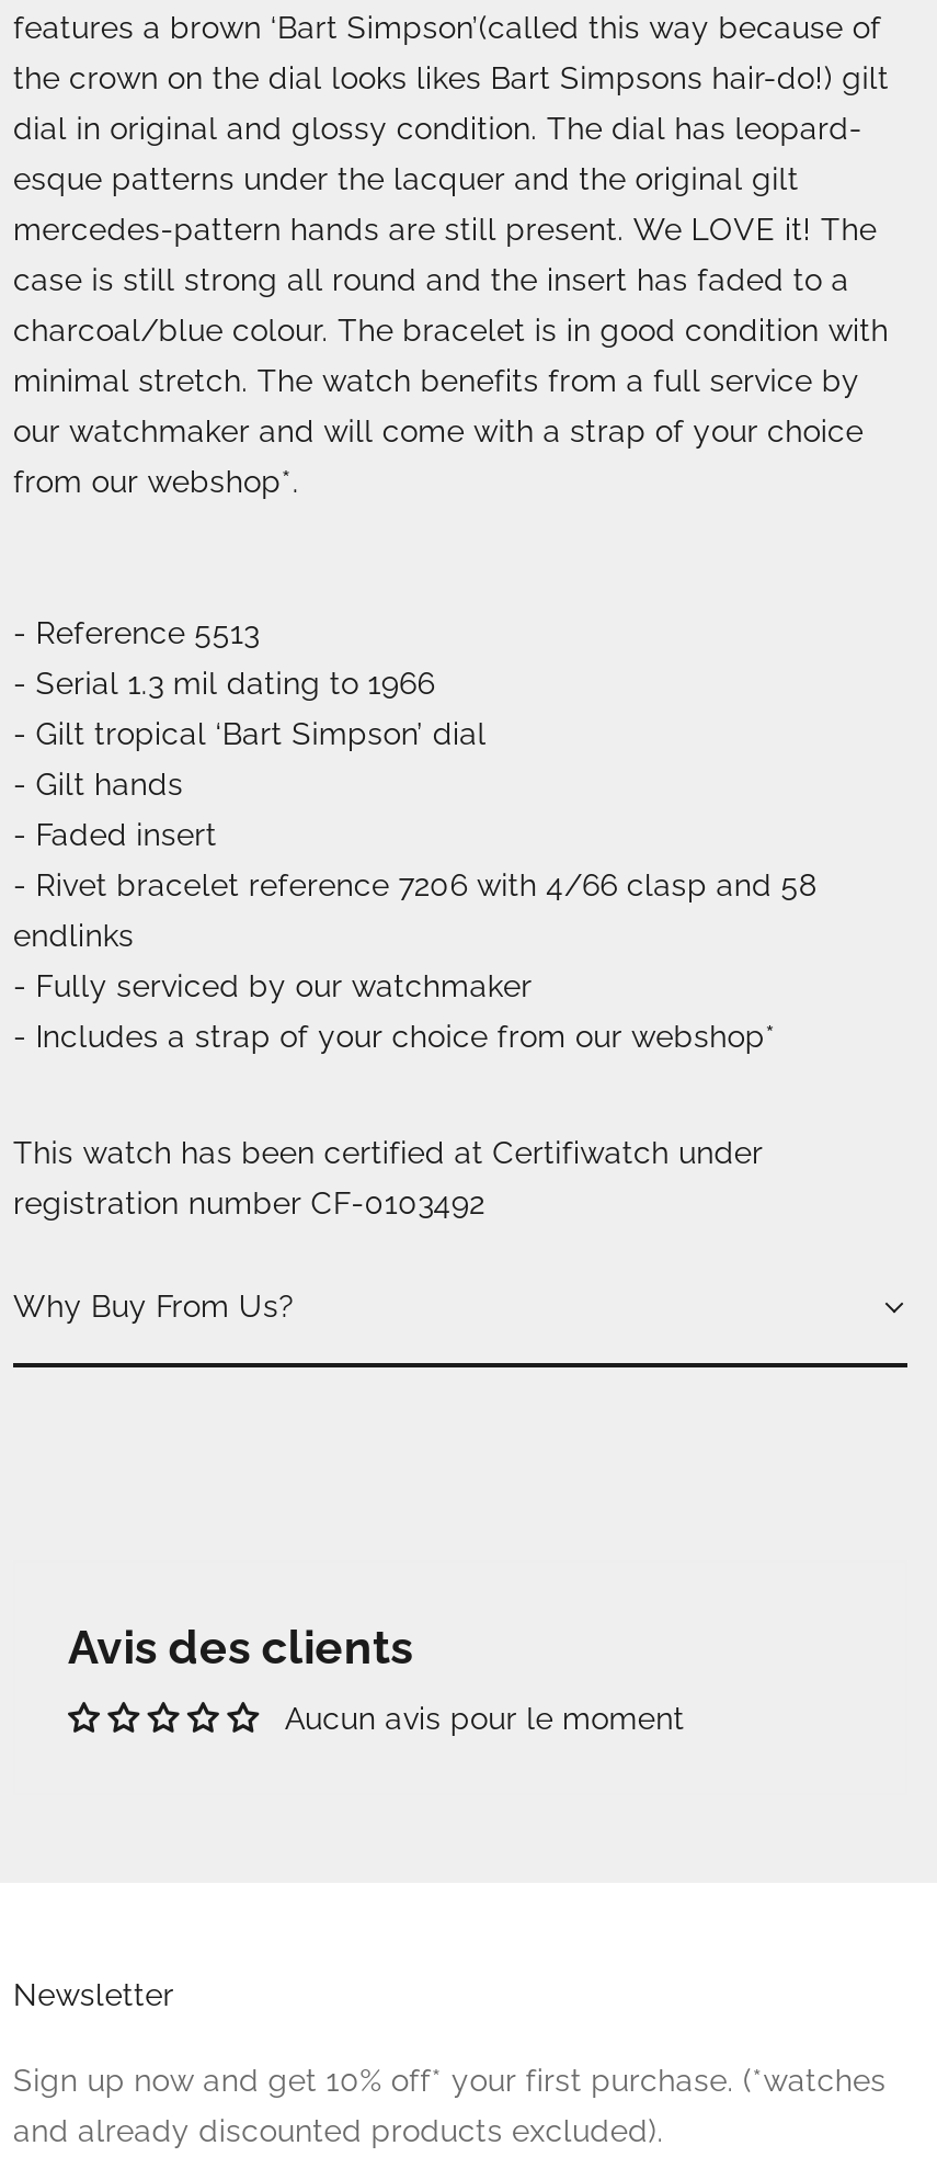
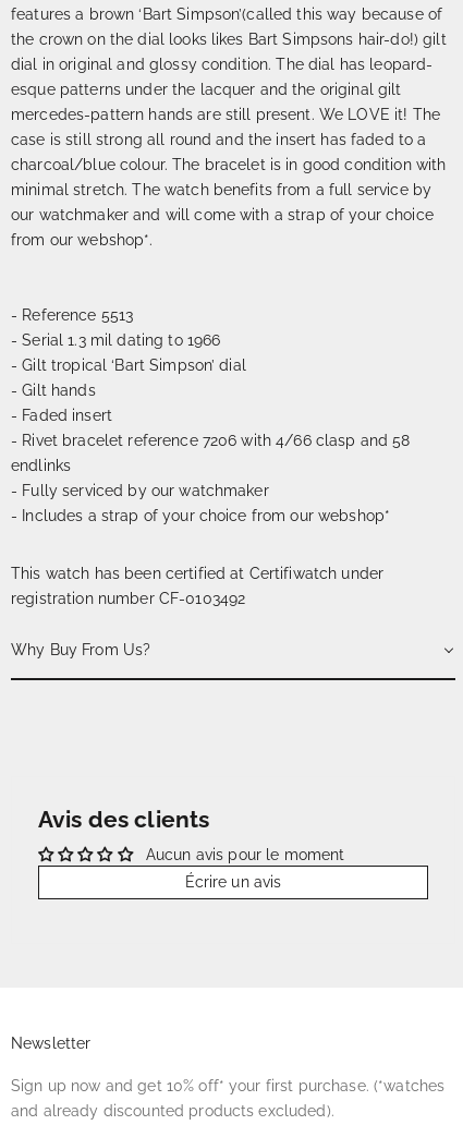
+ Écrire un avis
